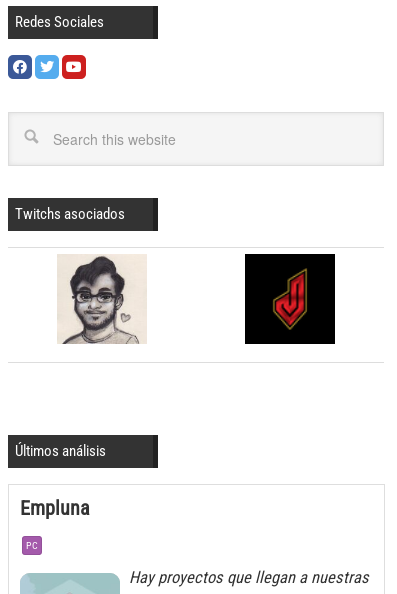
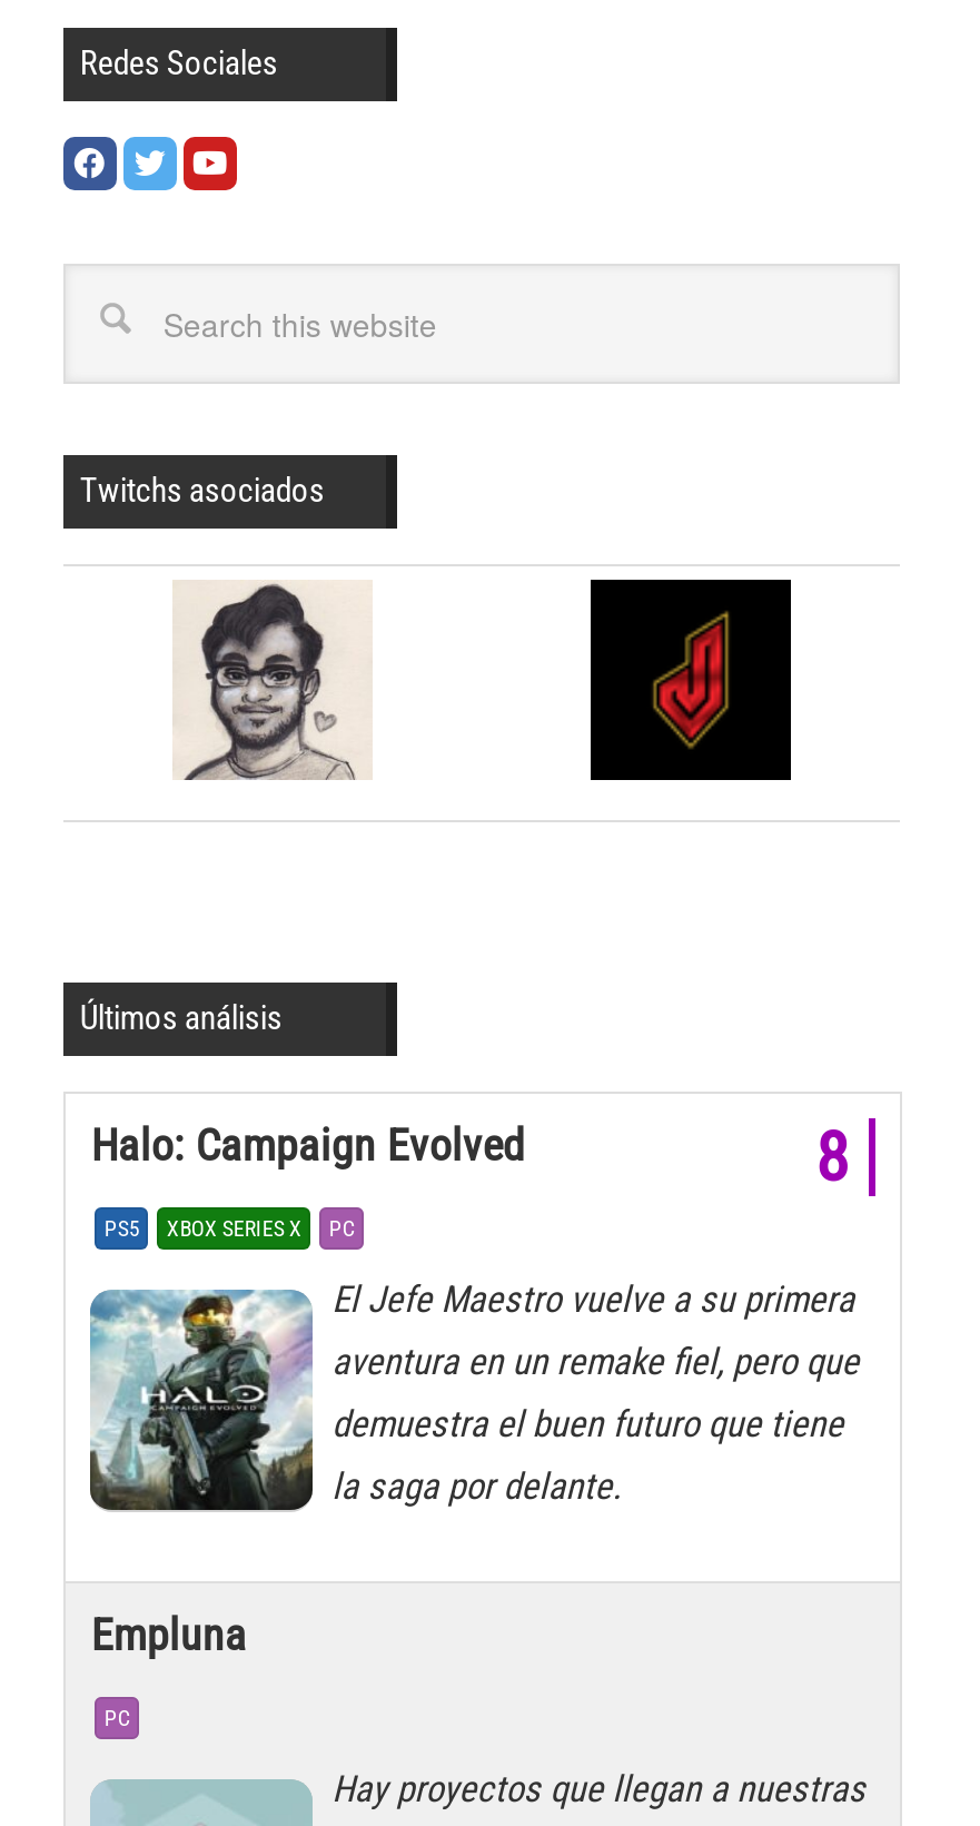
+ [image]
+ 8
+ Halo: Campaign Evolved
+ PS5
+ XBOX SERIES X
+ PC
+ El Jefe Maestro vuelve a su primera
+ aventura en un remake fiel, pero que
+ demuestra el buen futuro que tiene
+ la saga por delante.
